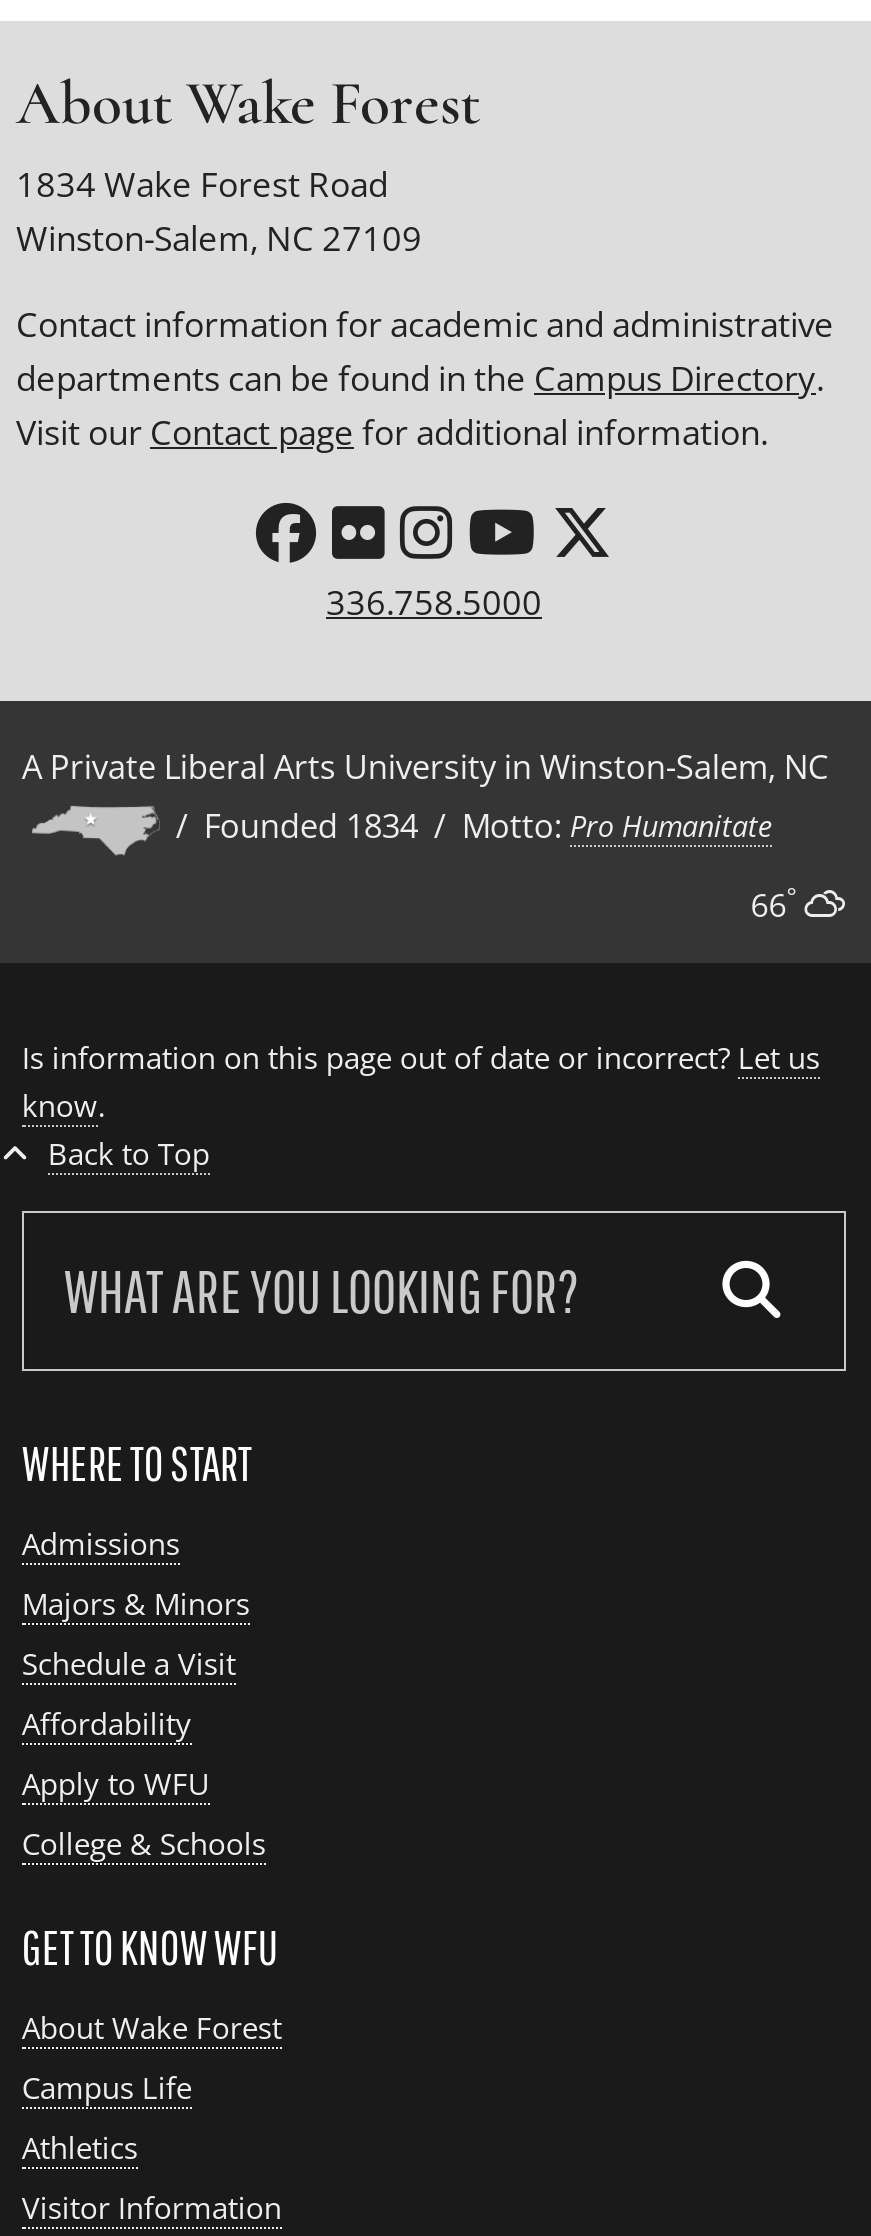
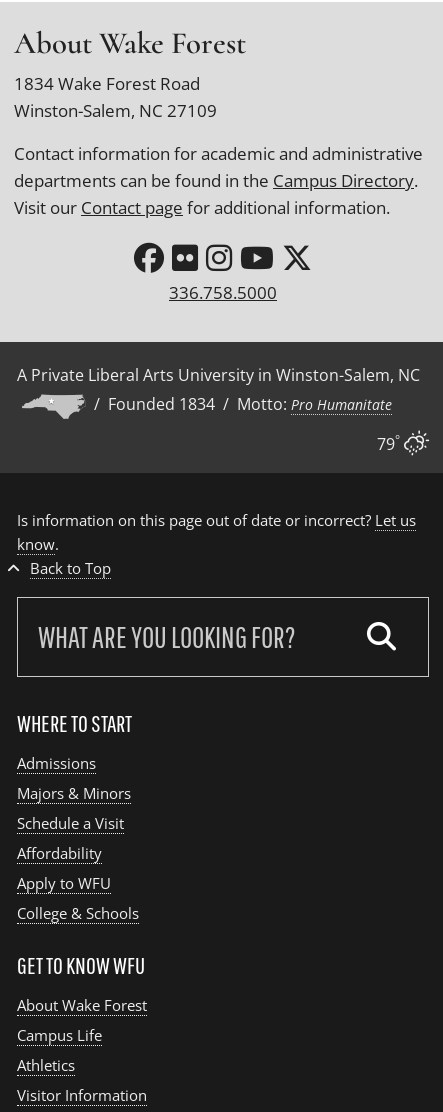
- 66°
+ 79°
